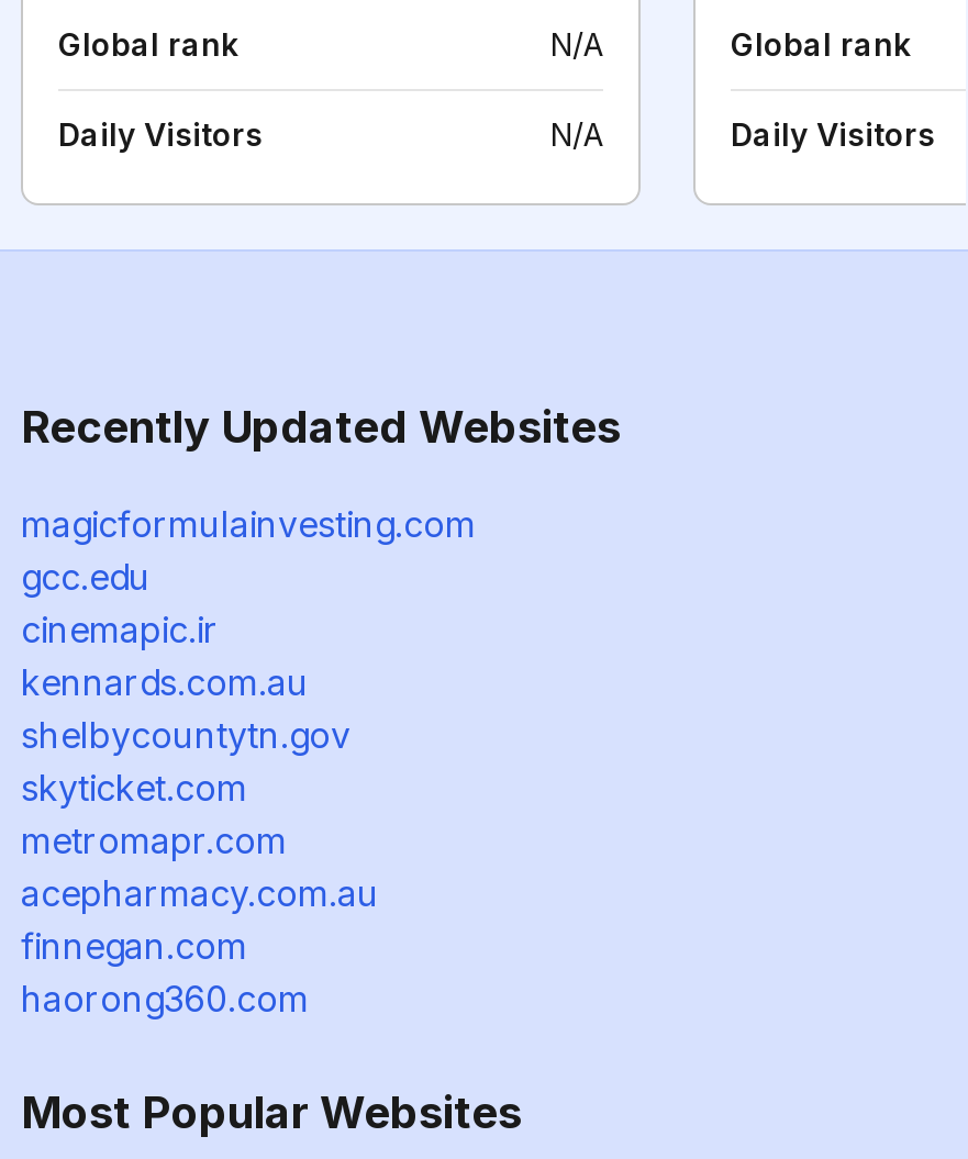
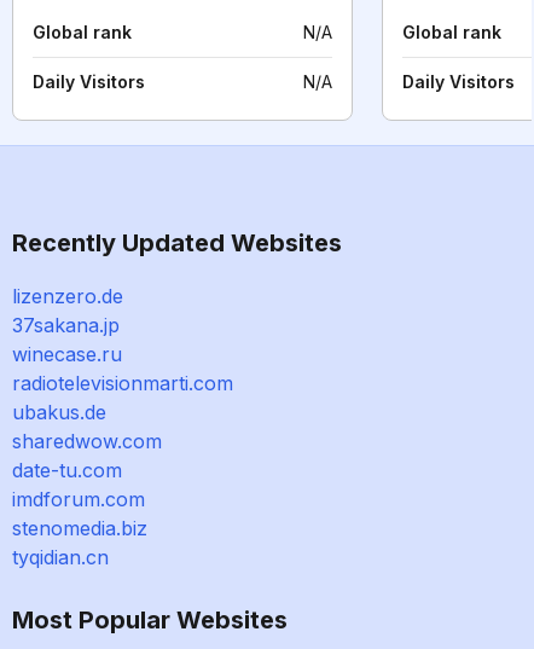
- magicformulainvesting.com
- gcc.edu
- cinemapic.ir
- kennards.com.au
- shelbycountytn.gov
- skyticket.com
- metromapr.com
- acepharmacy.com.au
- finnegan.com
- haorong360.com
+ lizenzero.de
+ 37sakana.jp
+ winecase.ru
+ radiotelevisionmarti.com
+ ubakus.de
+ sharedwow.com
+ date-tu.com
+ imdforum.com
+ stenomedia.biz
+ tyqidian.cn
